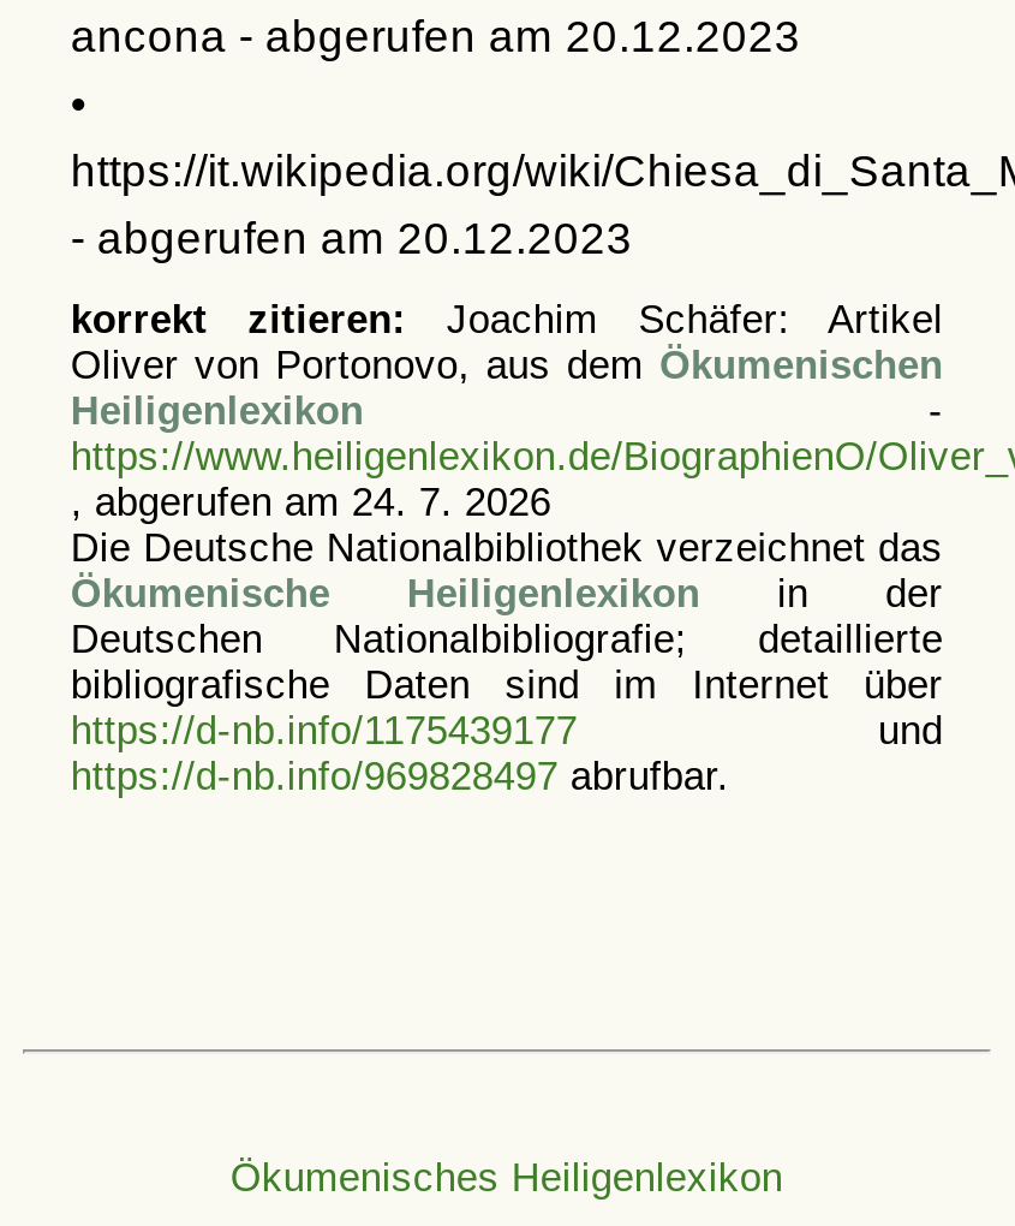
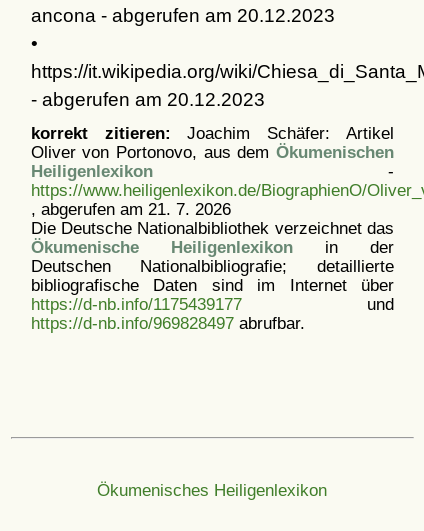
- , abgerufen am 24. 7. 2026
+ , abgerufen am 21. 7. 2026
